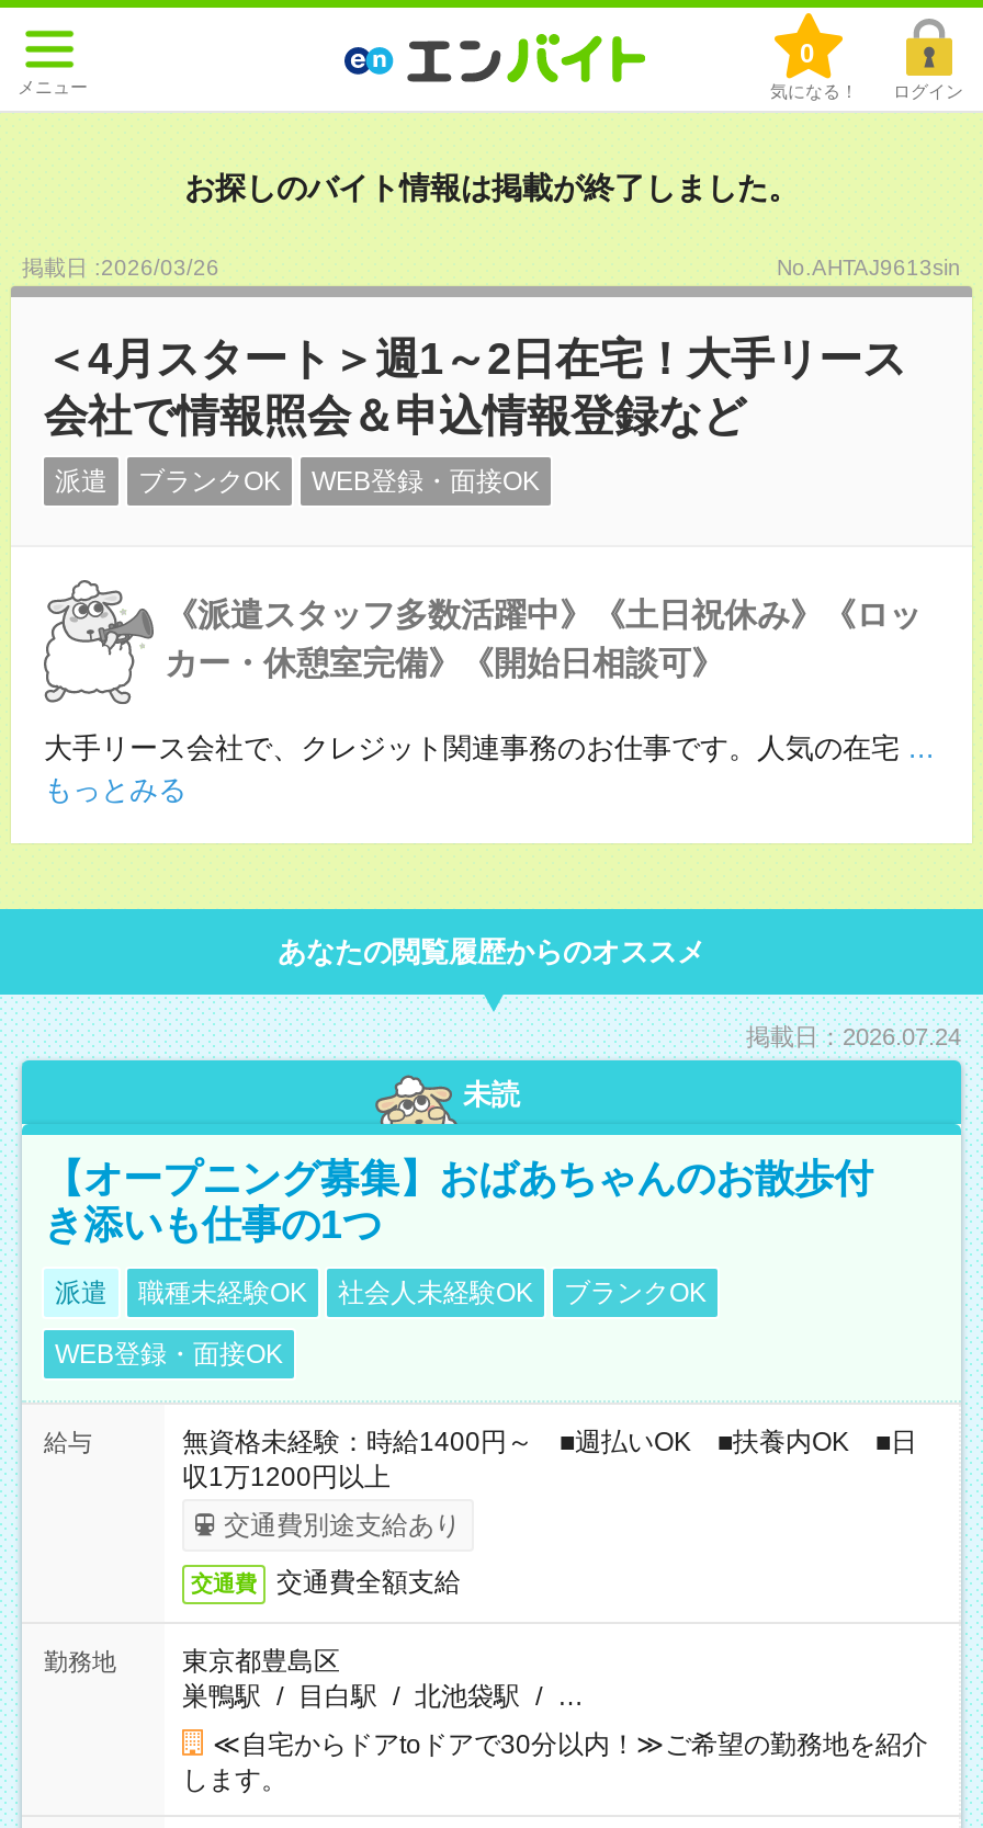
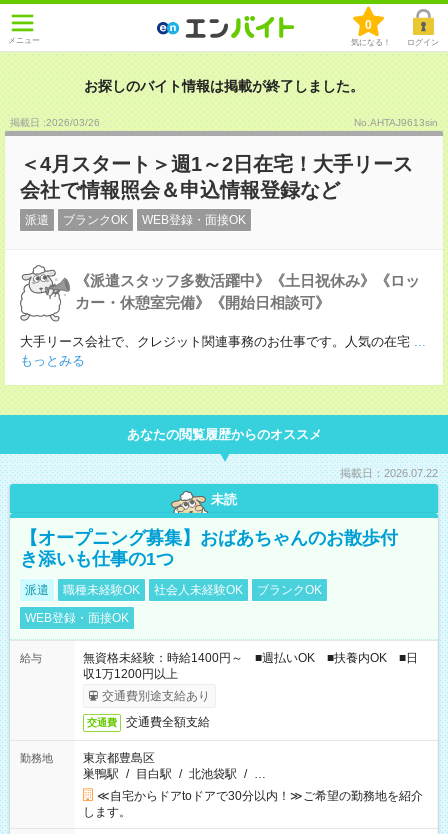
- 掲載日：2026.07.24
+ 掲載日：2026.07.22
